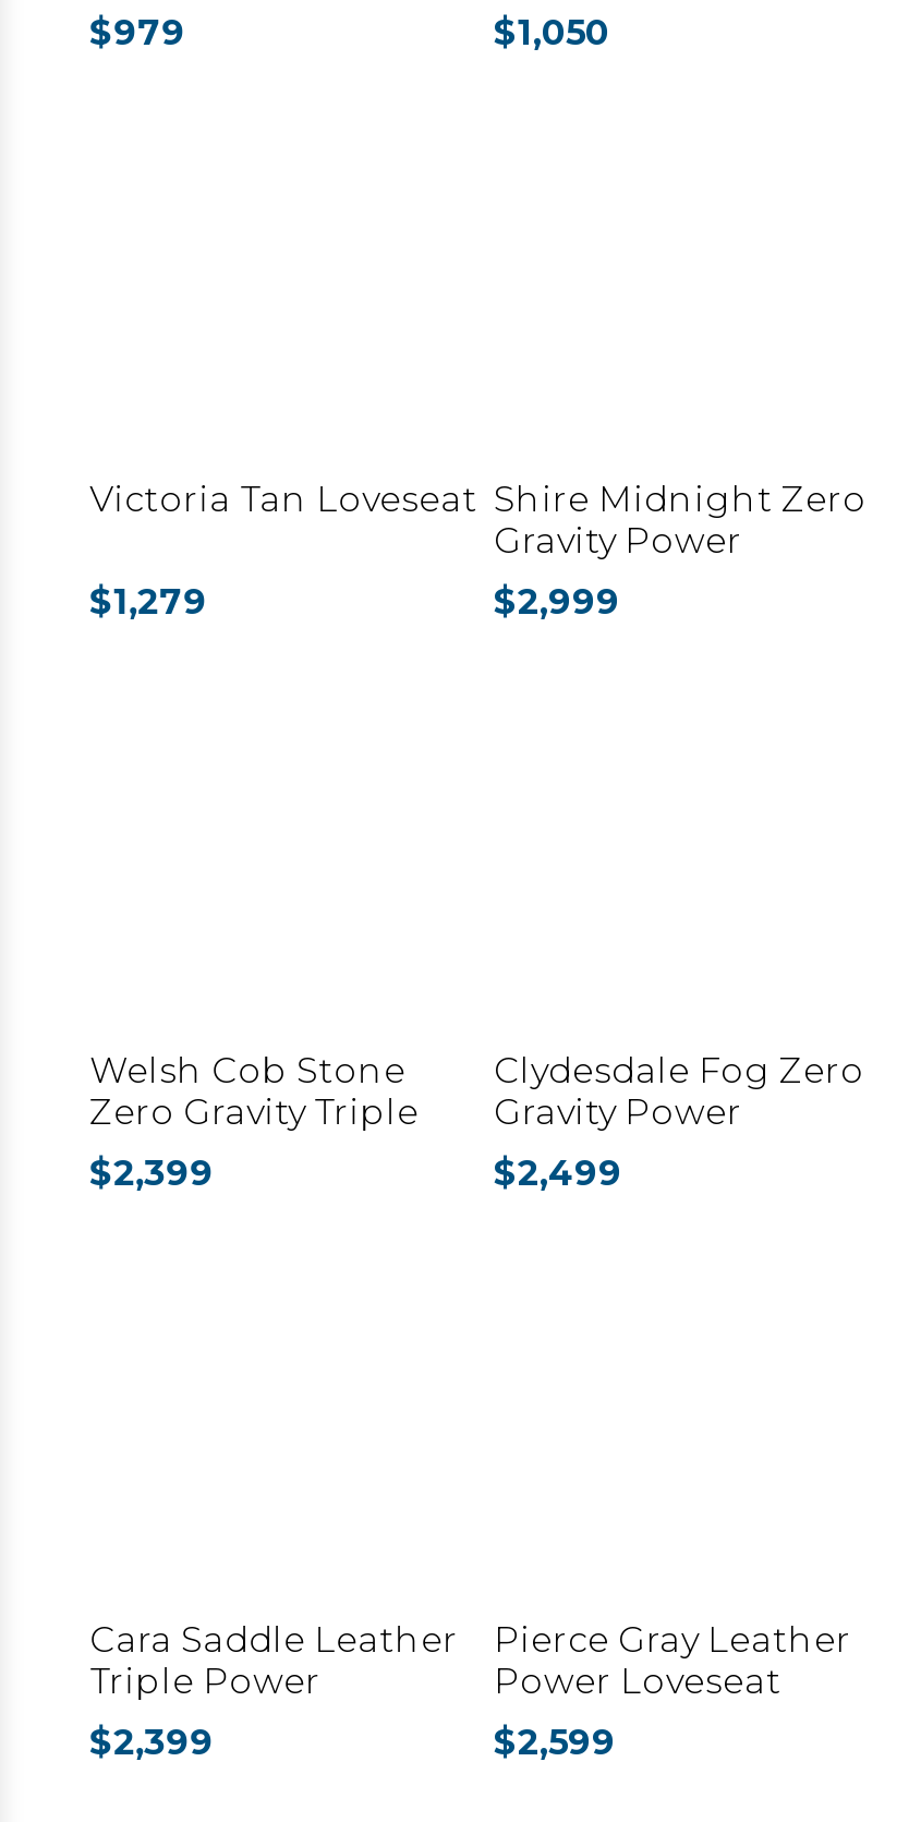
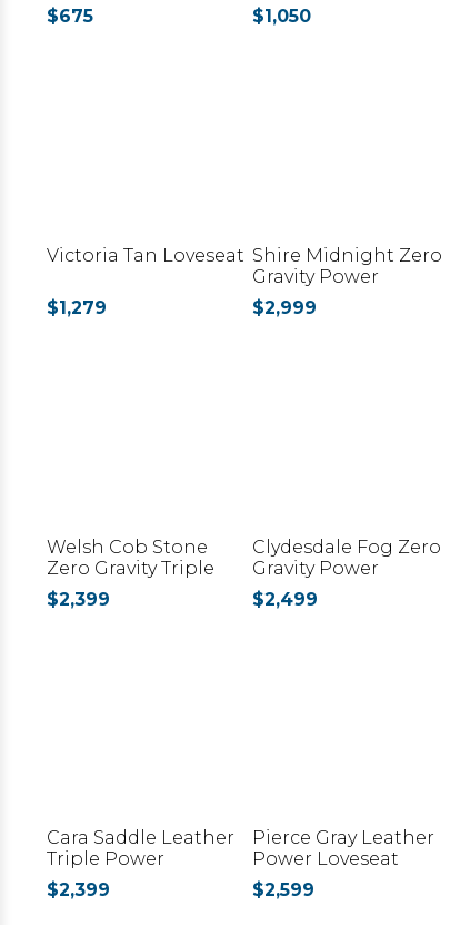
- $979
+ $675
